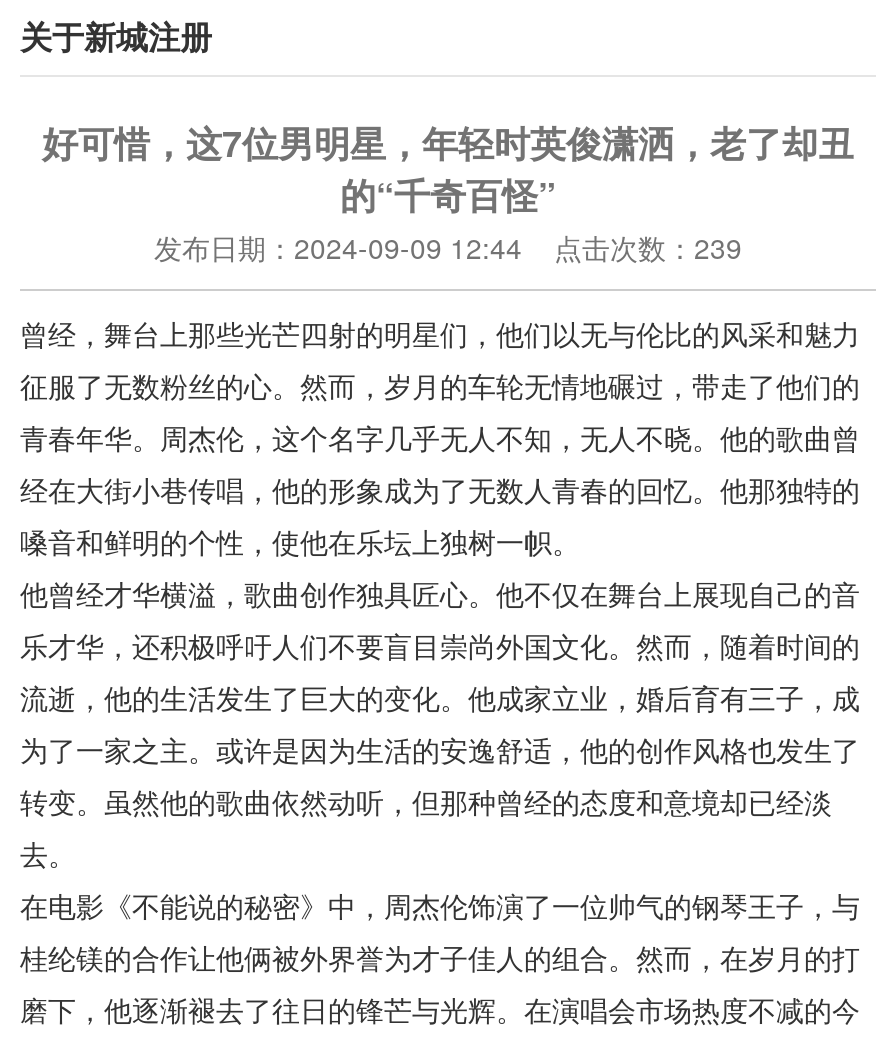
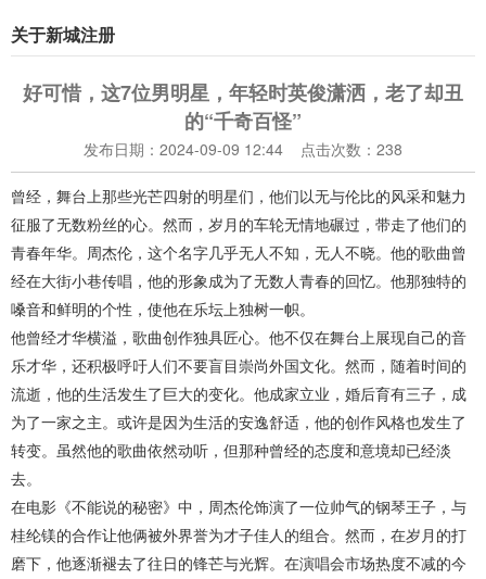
- 发布日期：2024-09-09 12:44 点击次数：239
+ 发布日期：2024-09-09 12:44 点击次数：238
